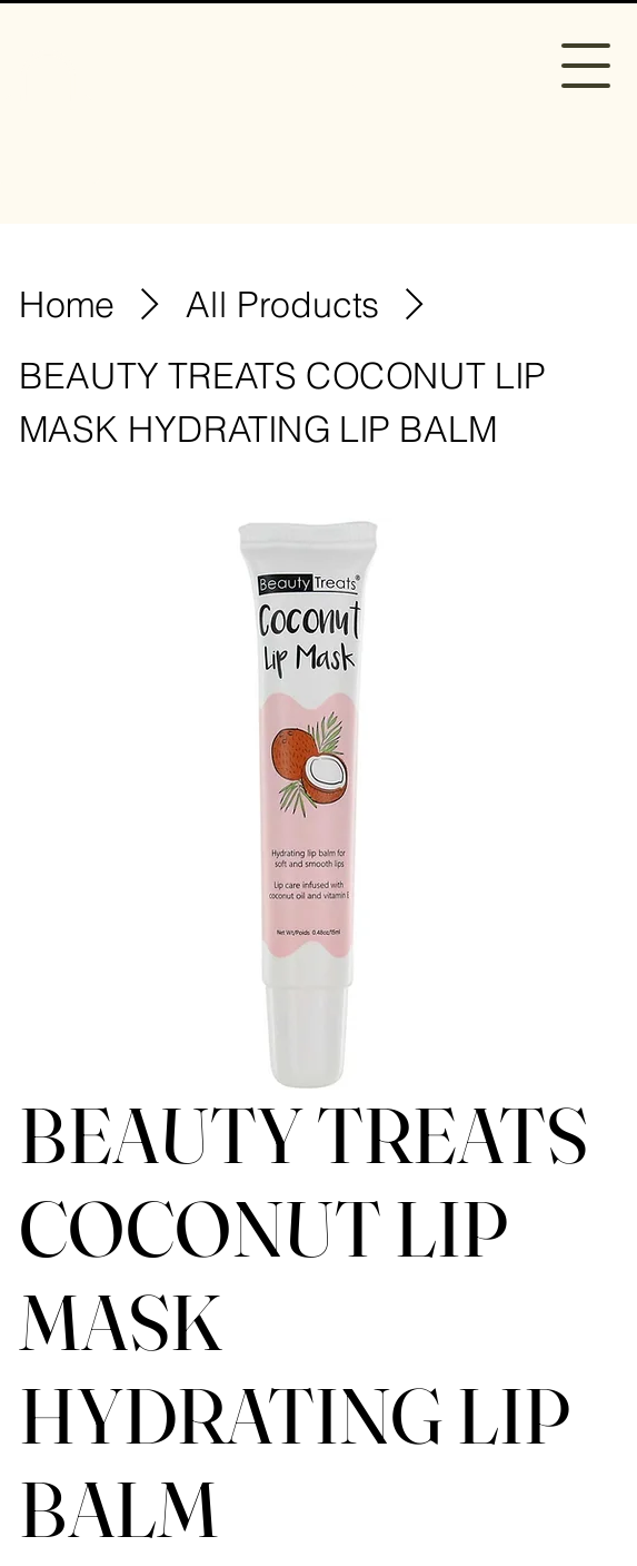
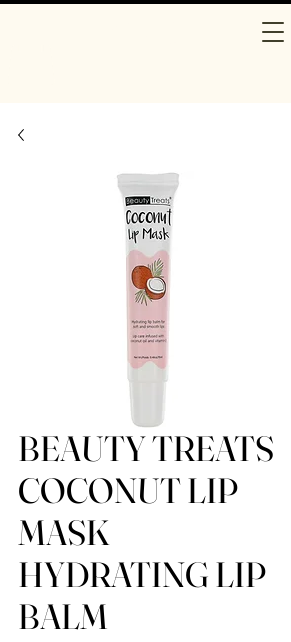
- Home
- All Products
- BEAUTY TREATS COCONUT LIP
- MASK HYDRATING LIP BALM
